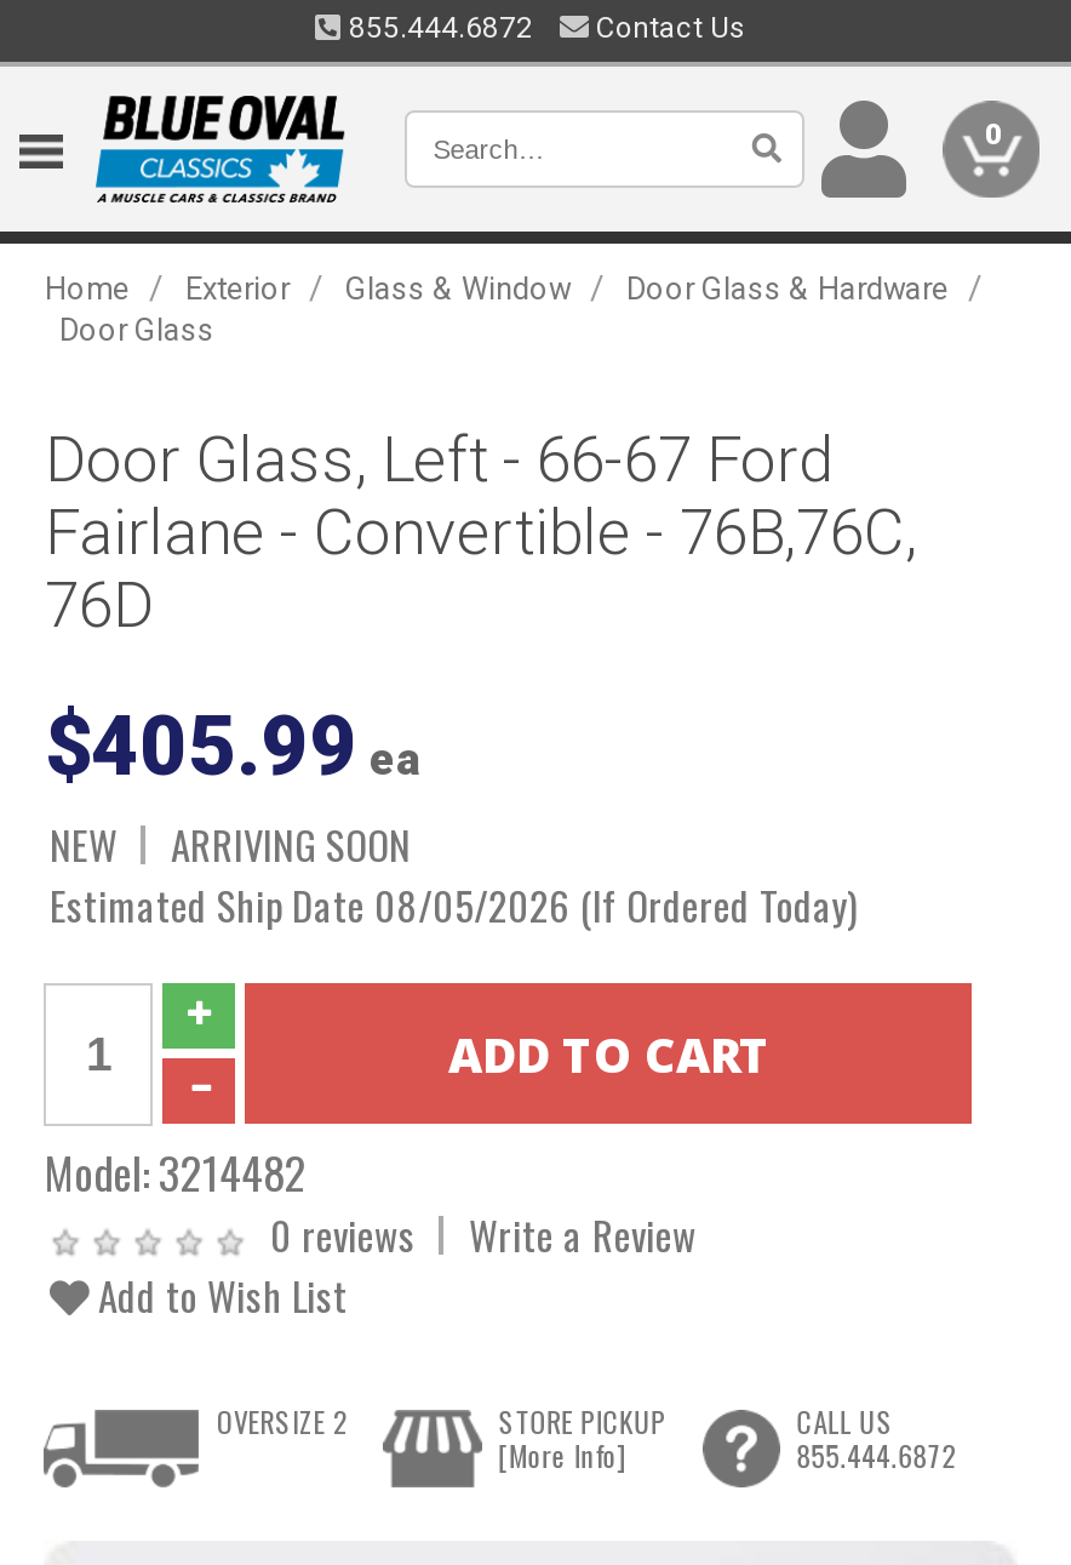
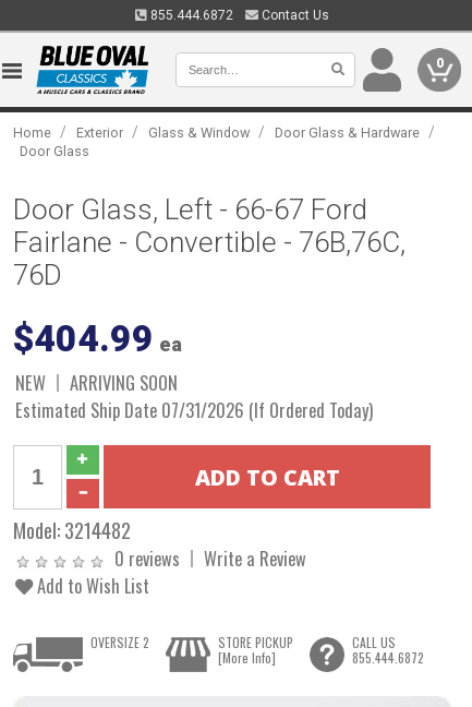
- $405.99 ea
+ $404.99 ea

- Estimated Ship Date 08/05/2026 (If Ordered Today)
+ Estimated Ship Date 07/31/2026 (If Ordered Today)
